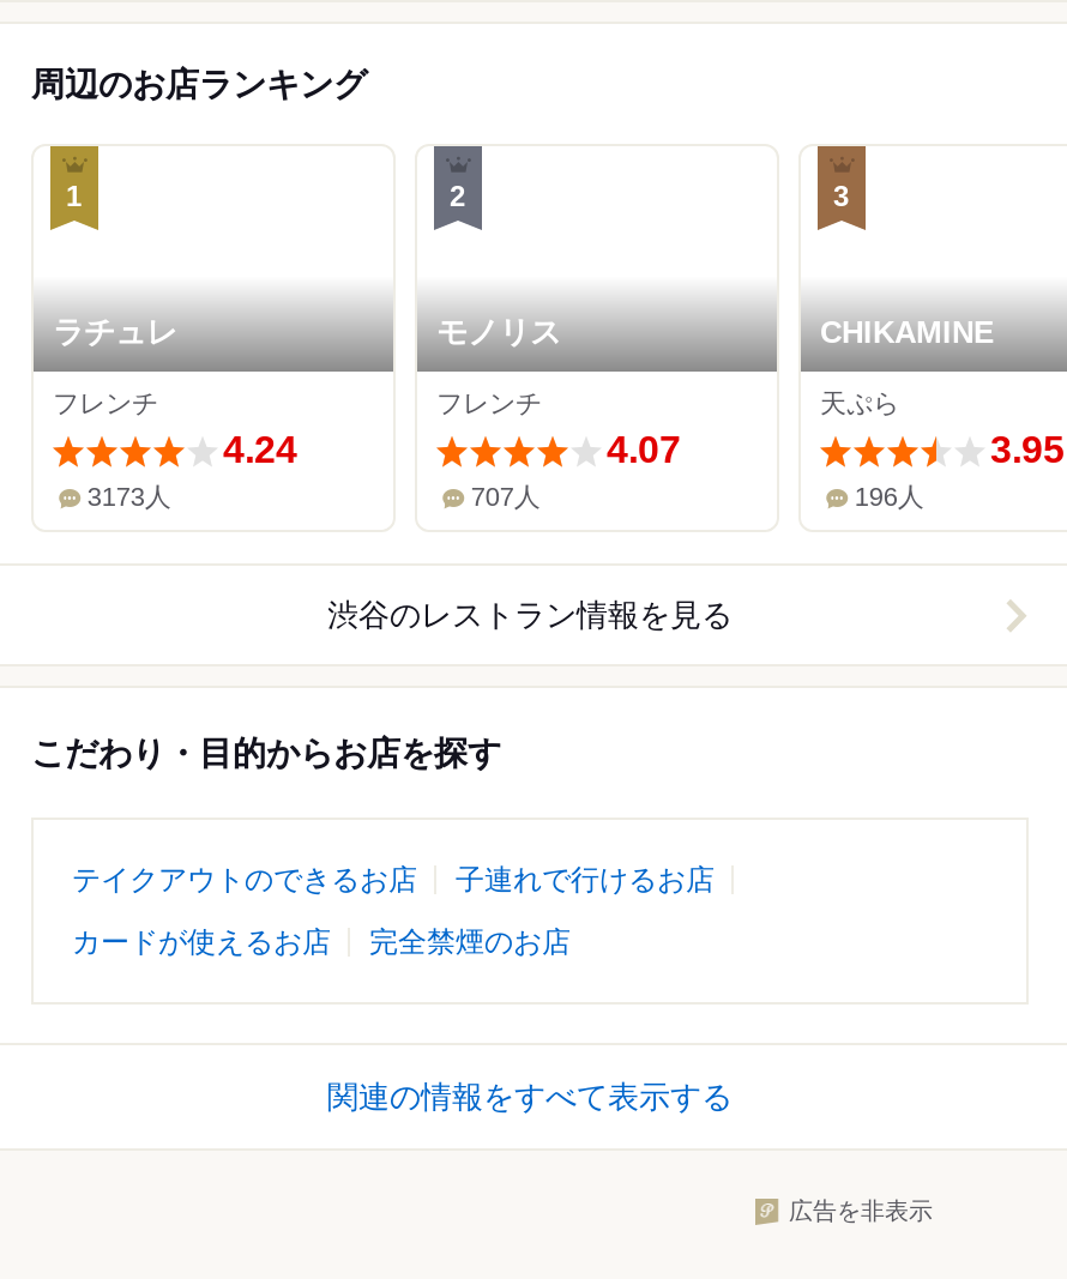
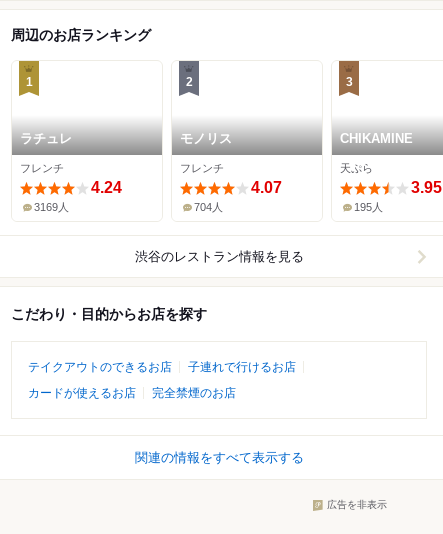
- 3173人
+ 3169人

- 707人
+ 704人

- 196人
+ 195人
